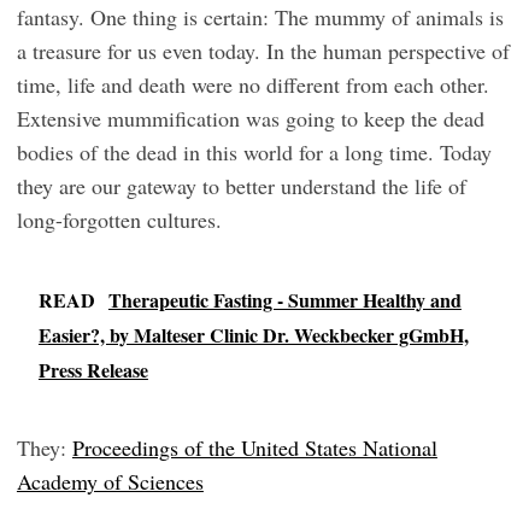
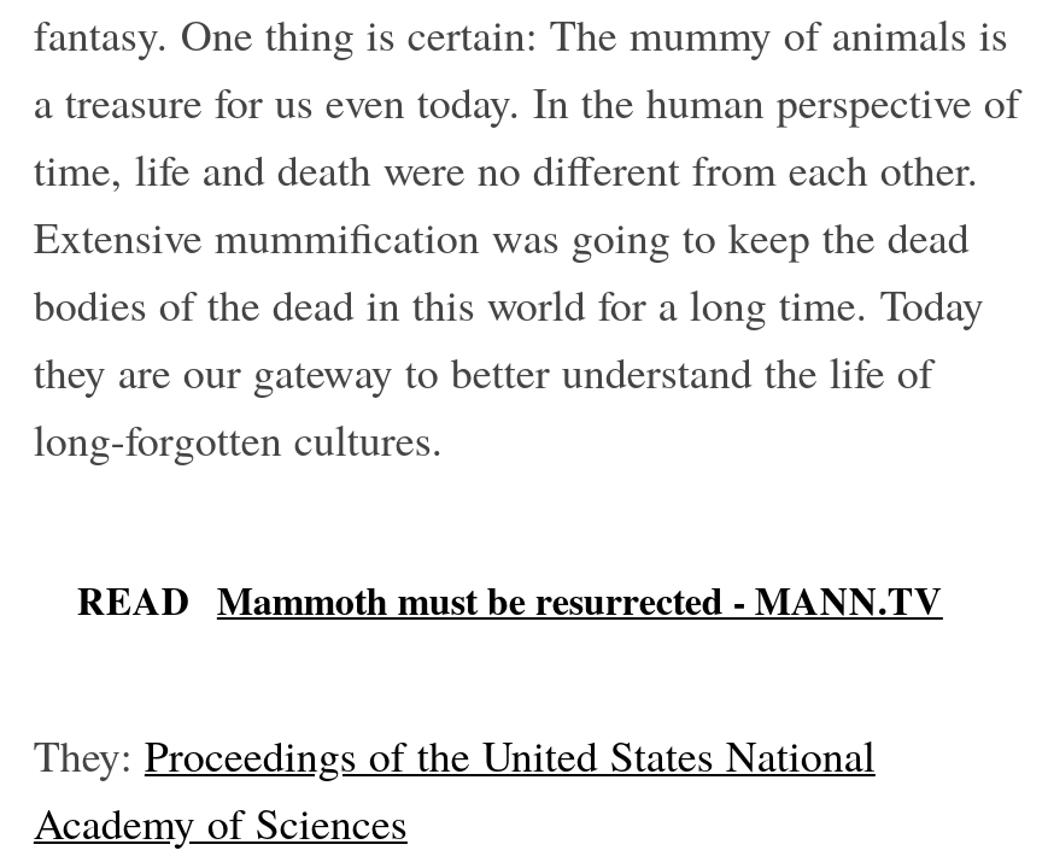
- READ Therapeutic Fasting - Summer Healthy and
- Easier?, by Malteser Clinic Dr. Weckbecker gGmbH,
- Press Release
+ READ Mammoth must be resurrected - MANN.TV
